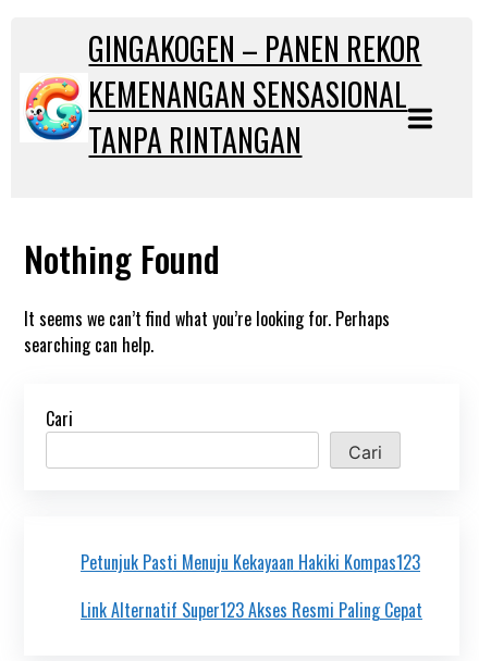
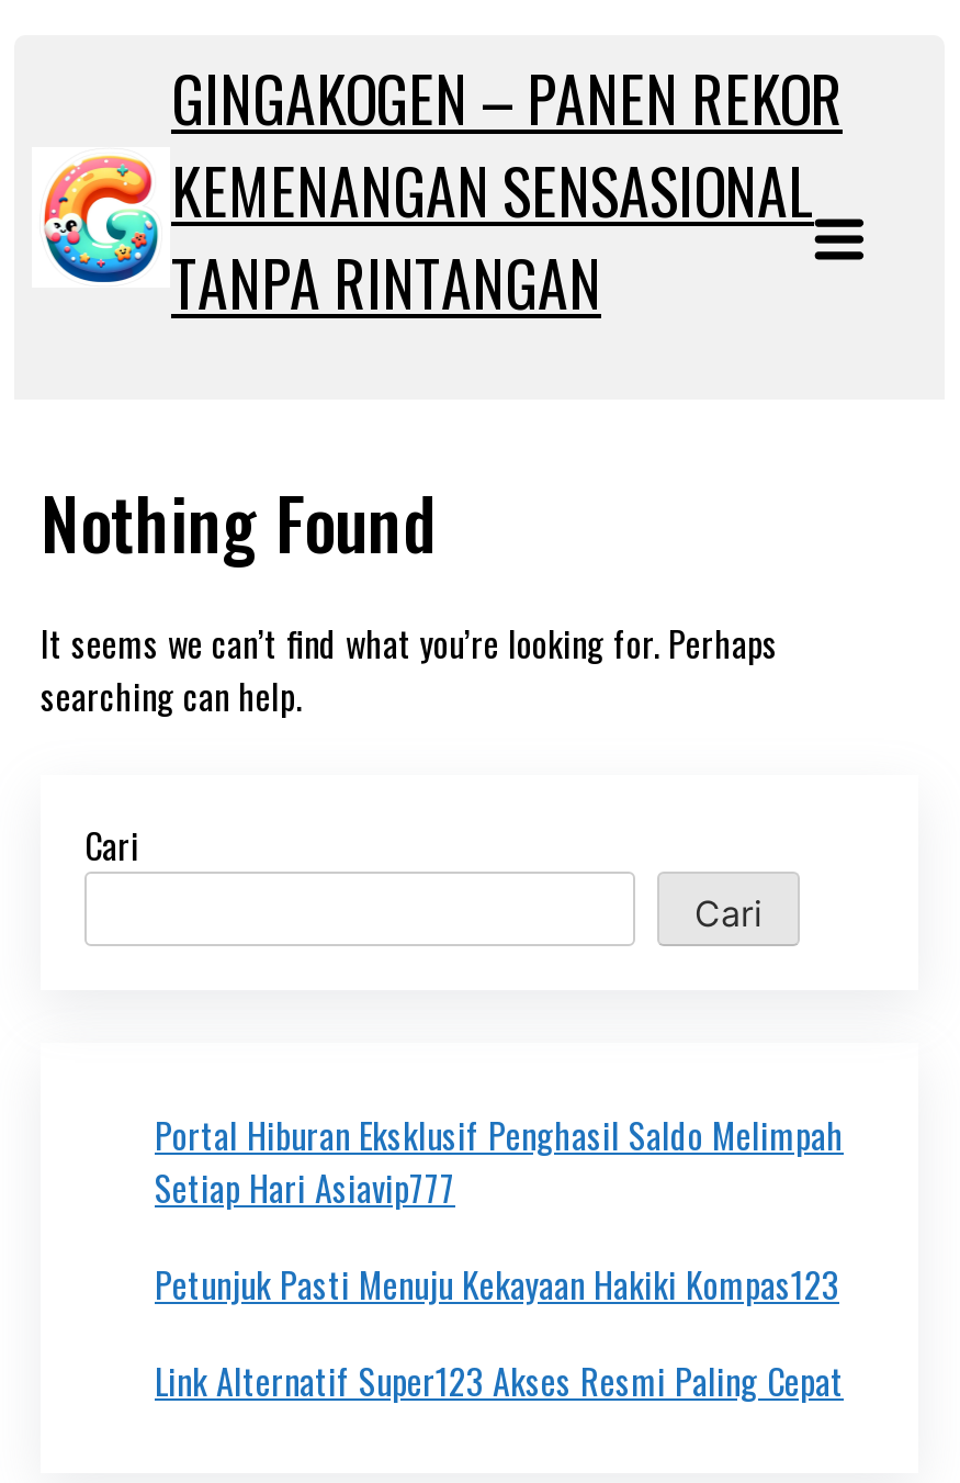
+ Portal Hiburan Eksklusif Penghasil Saldo Melimpah
+ Setiap Hari Asiavip777
